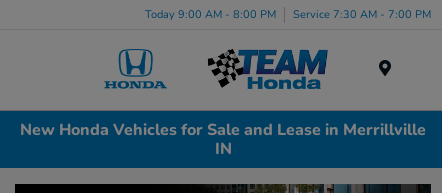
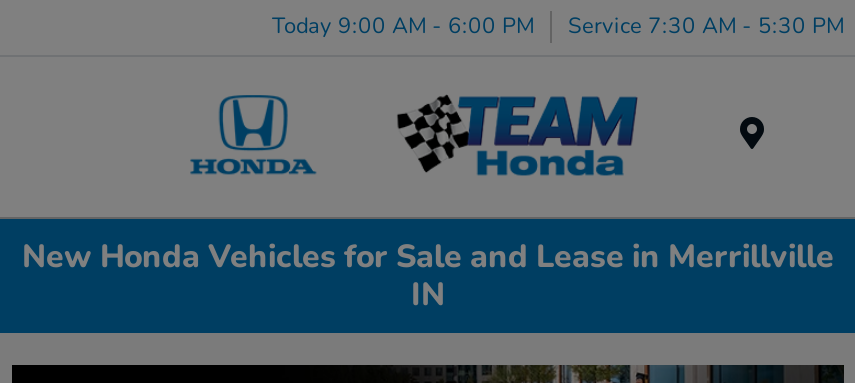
- Today 9:00 AM - 8:00 PM
+ Today 9:00 AM - 6:00 PM

- Service 7:30 AM - 7:00 PM
+ Service 7:30 AM - 5:30 PM
